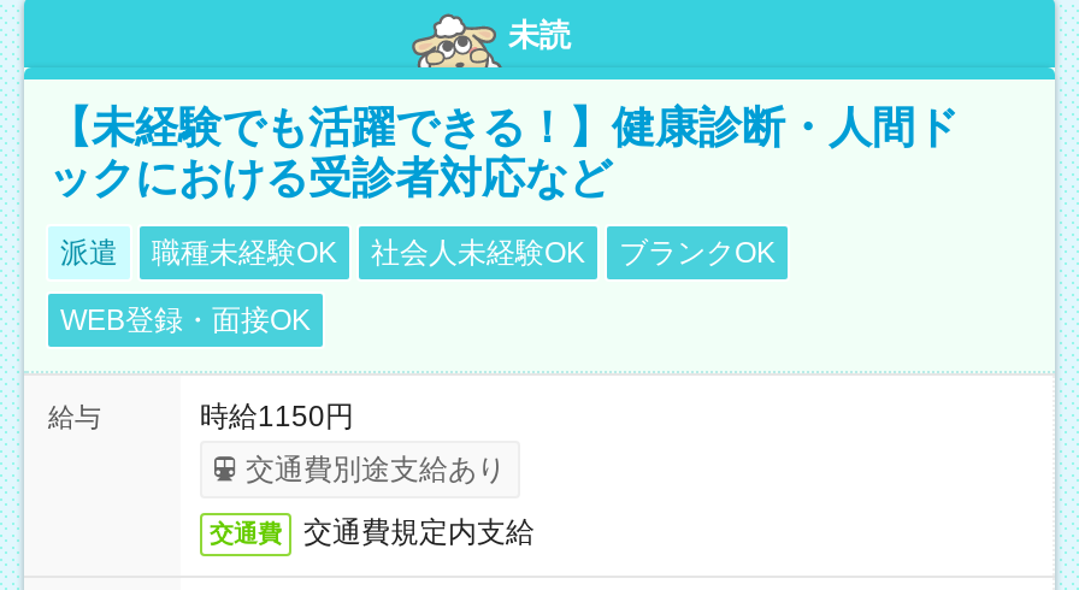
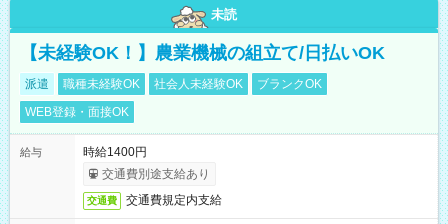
- 【未経験でも活躍できる！】健康診断・人間ド
- ックにおける受診者対応など
+ 【未経験OK！】農業機械の組立て/日払いOK

- 時給1150円
+ 時給1400円
